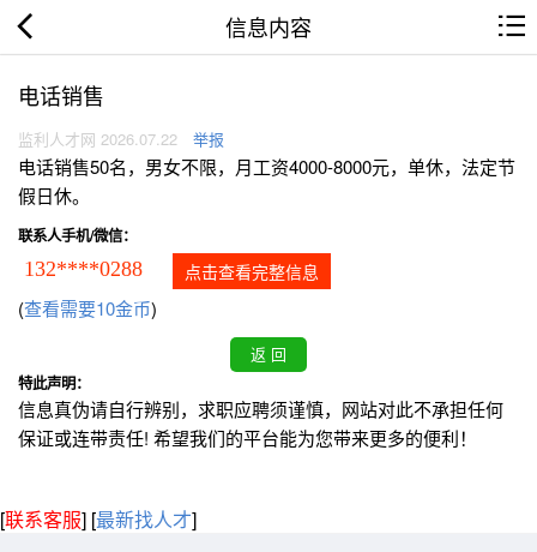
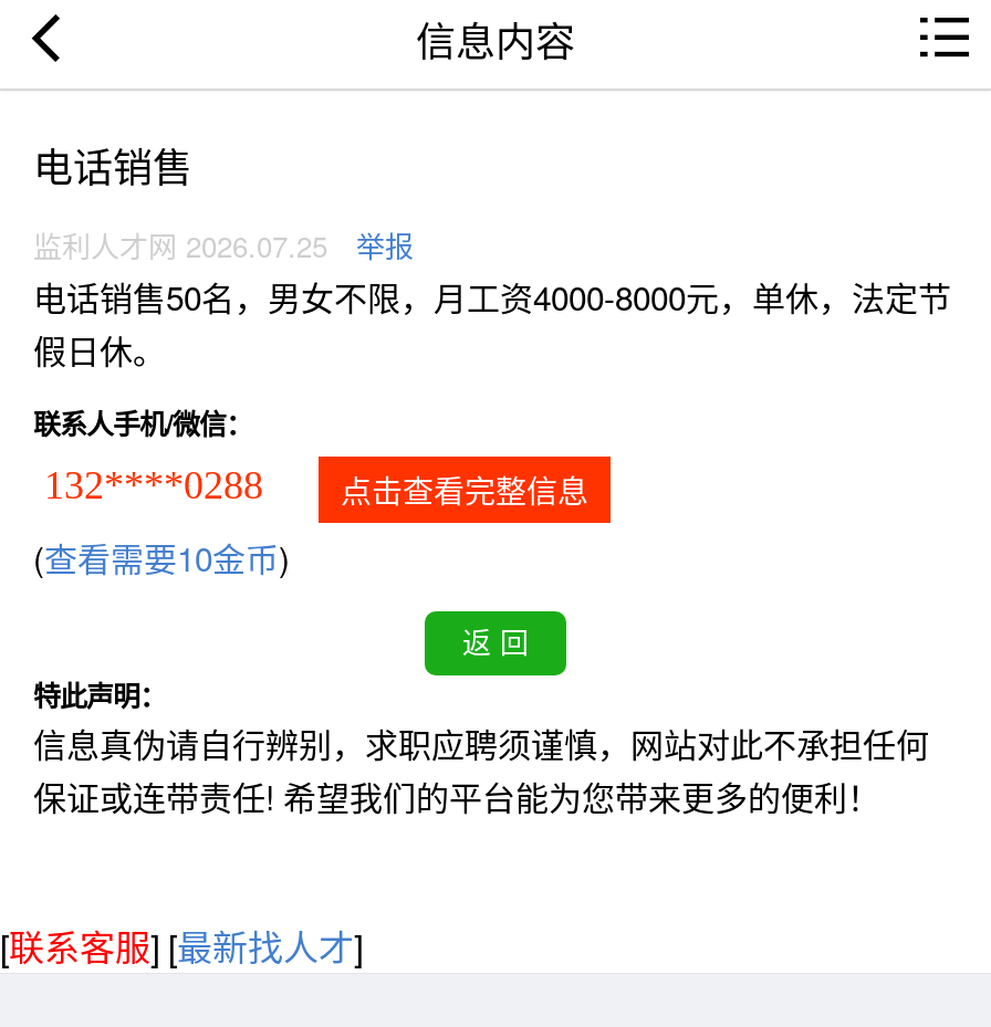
- 监利人才网 2026.07.22 举报
+ 监利人才网 2026.07.25 举报
